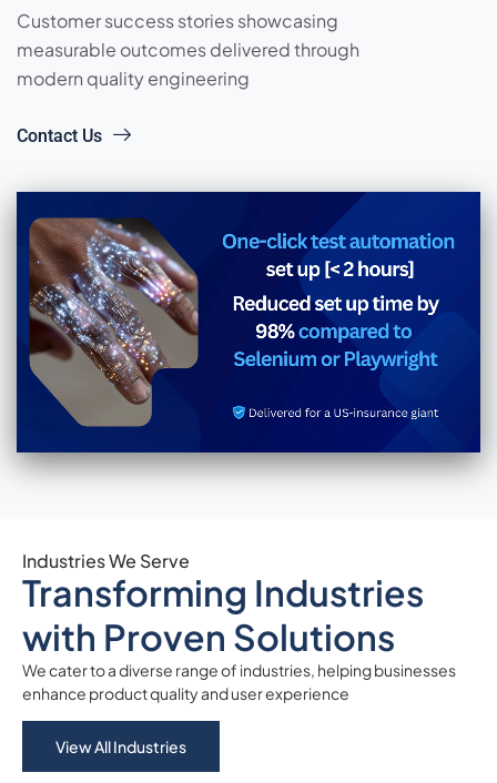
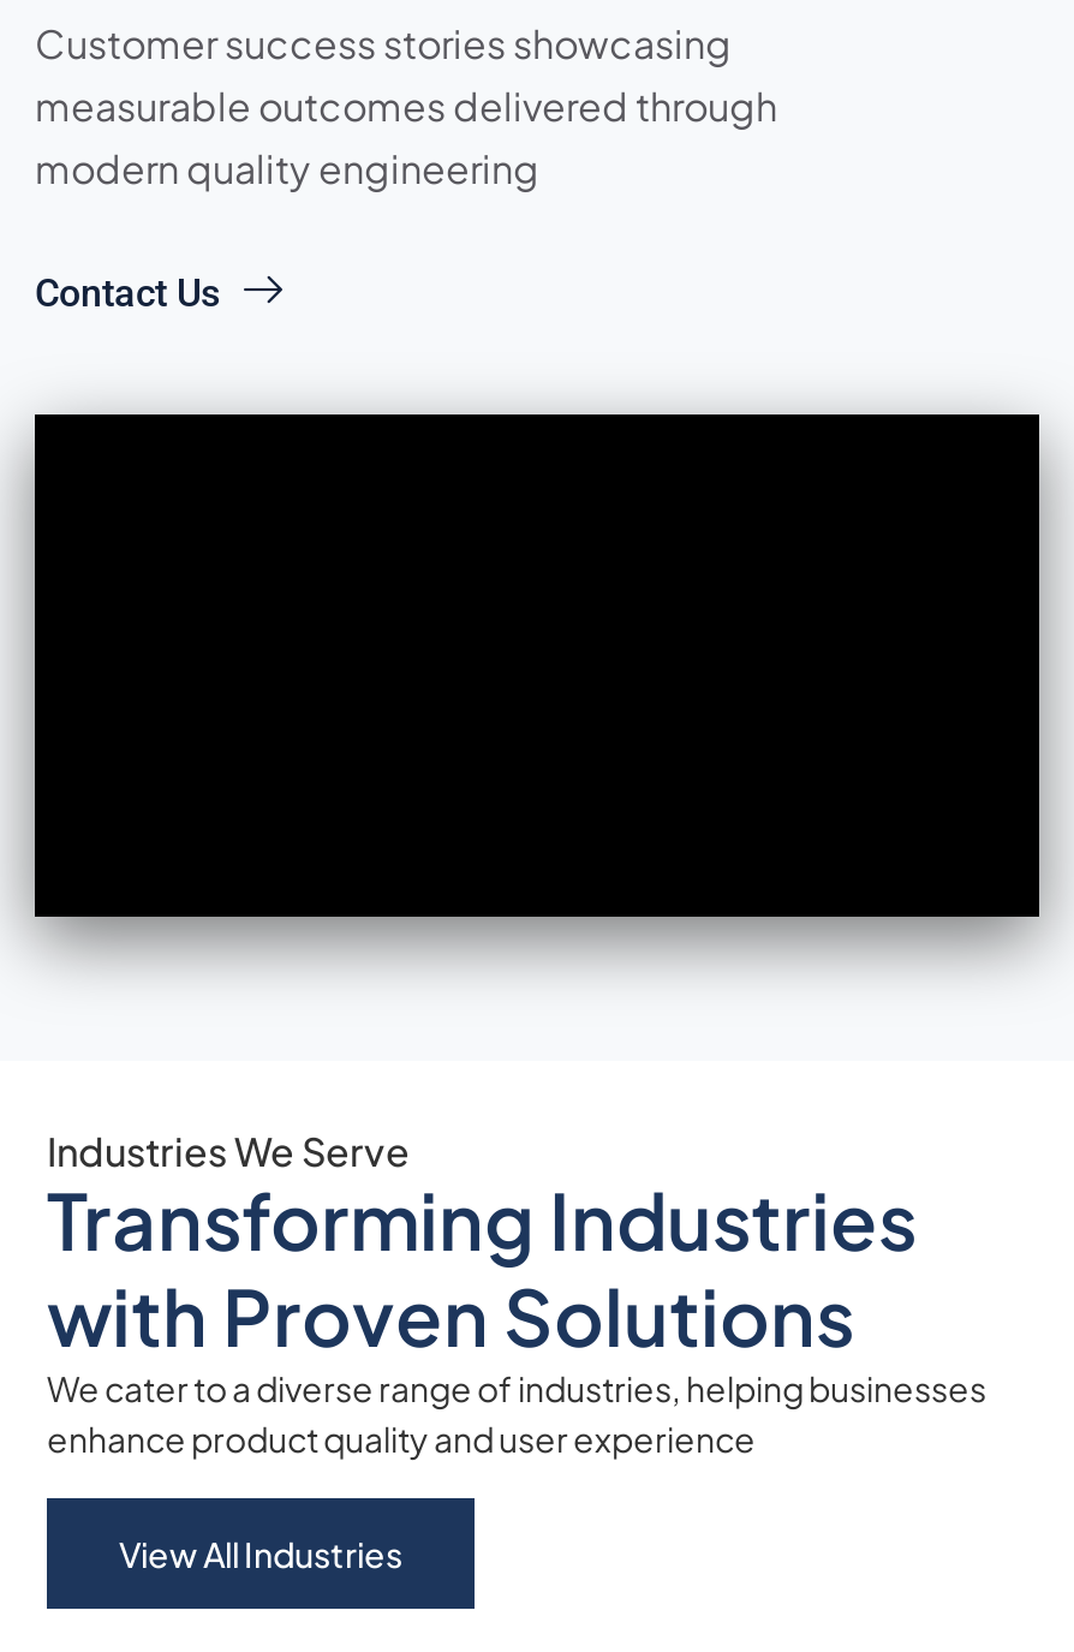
- [image]
